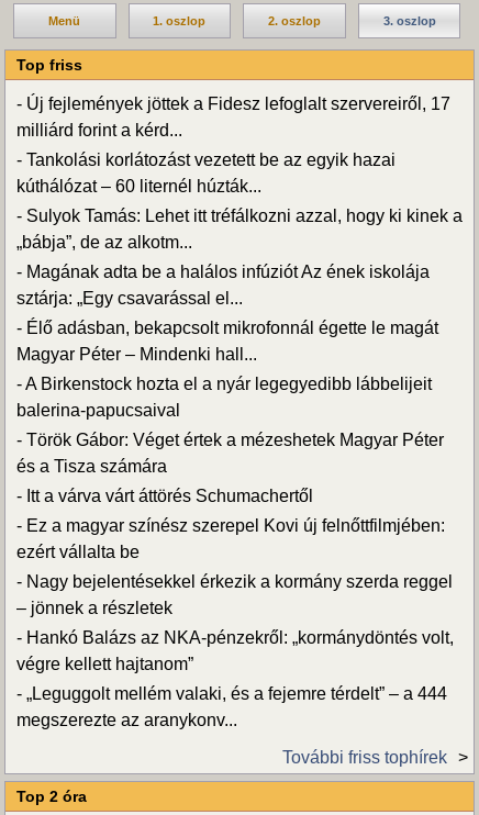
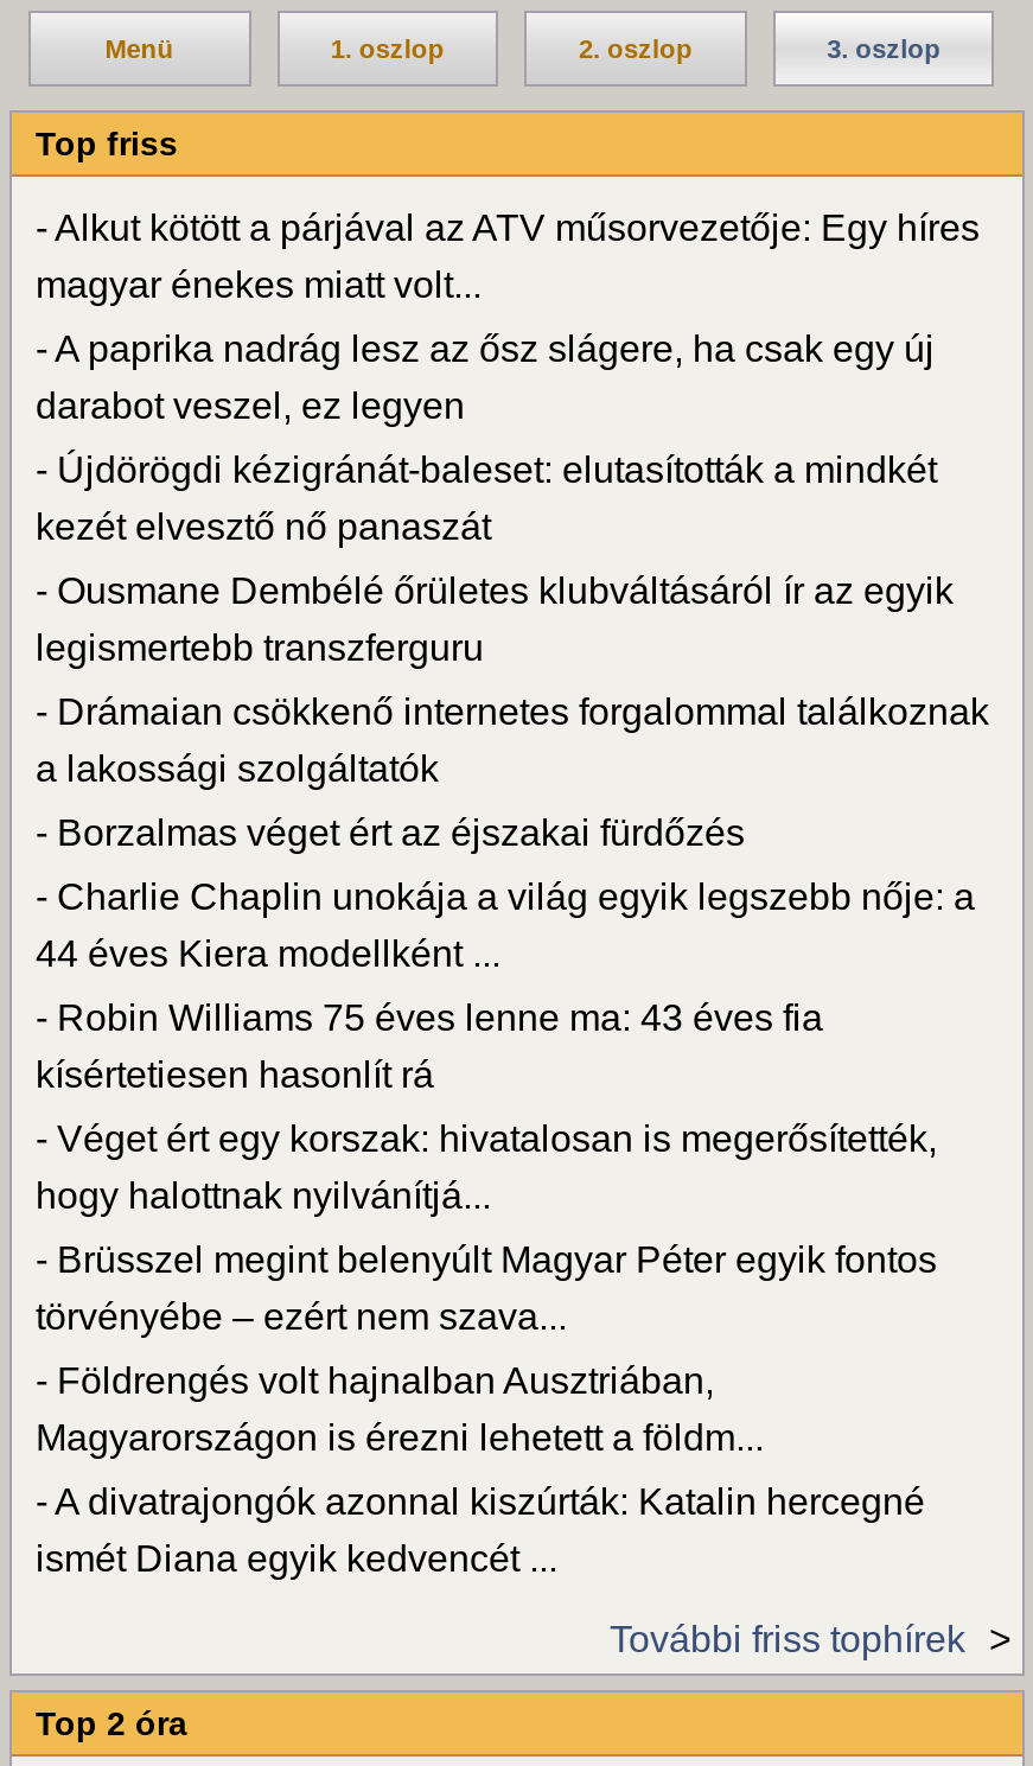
- - Új fejlemények jöttek a Fidesz lefoglalt szervereiről, 17
- milliárd forint a kérd...
+ - Alkut kötött a párjával az ATV műsorvezetője: Egy híres
+ magyar énekes miatt volt...

- - Tankolási korlátozást vezetett be az egyik hazai
- kúthálózat – 60 liternél húzták...
+ - A paprika nadrág lesz az ősz slágere, ha csak egy új
+ darabot veszel, ez legyen

- - Sulyok Tamás: Lehet itt tréfálkozni azzal, hogy ki kinek a
- „bábja”, de az alkotm...
+ - Újdörögdi kézigránát-baleset: elutasították a mindkét
+ kezét elvesztő nő panaszát

- - Magának adta be a halálos infúziót Az ének iskolája
- sztárja: „Egy csavarással el...
+ - Ousmane Dembélé őrületes klubváltásáról ír az egyik
+ legismertebb transzferguru

- - Élő adásban, bekapcsolt mikrofonnál égette le magát
- Magyar Péter – Mindenki hall...
+ - Drámaian csökkenő internetes forgalommal találkoznak
+ a lakossági szolgáltatók

- - A Birkenstock hozta el a nyár legegyedibb lábbelijeit
- balerina-papucsaival
+ - Borzalmas véget ért az éjszakai fürdőzés

- - Török Gábor: Véget értek a mézeshetek Magyar Péter
- és a Tisza számára
+ - Charlie Chaplin unokája a világ egyik legszebb nője: a
+ 44 éves Kiera modellként ...

- - Itt a várva várt áttörés Schumachertől
+ - Robin Williams 75 éves lenne ma: 43 éves fia
+ kísértetiesen hasonlít rá

- - Ez a magyar színész szerepel Kovi új felnőttfilmjében:
- ezért vállalta be
+ - Véget ért egy korszak: hivatalosan is megerősítették,
+ hogy halottnak nyilvánítjá...

- - Nagy bejelentésekkel érkezik a kormány szerda reggel
- – jönnek a részletek
+ - Brüsszel megint belenyúlt Magyar Péter egyik fontos
+ törvényébe – ezért nem szava...

- - Hankó Balázs az NKA-pénzekről: „kormánydöntés volt,
- végre kellett hajtanom”
+ - Földrengés volt hajnalban Ausztriában,
+ Magyarországon is érezni lehetett a földm...

- - „Leguggolt mellém valaki, és a fejemre térdelt” – a 444
- megszerezte az aranykonv...
+ - A divatrajongók azonnal kiszúrták: Katalin hercegné
+ ismét Diana egyik kedvencét ...
